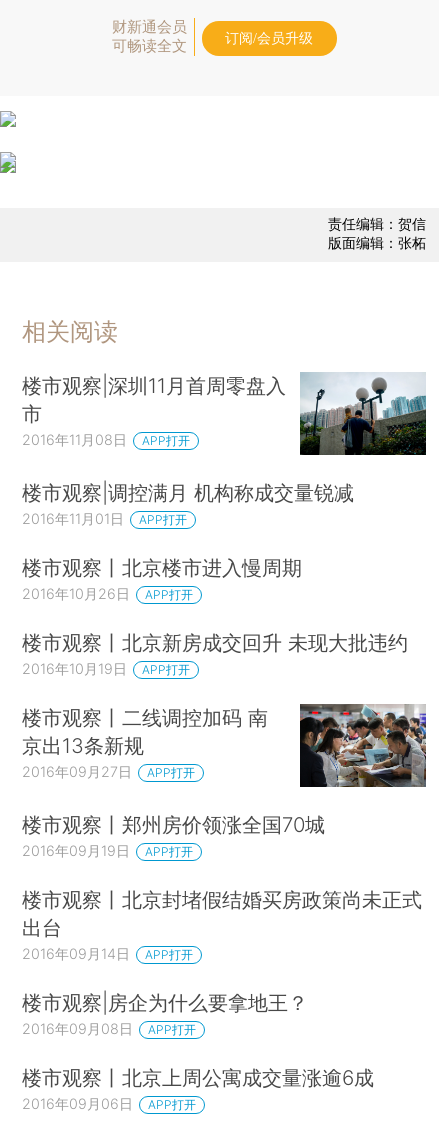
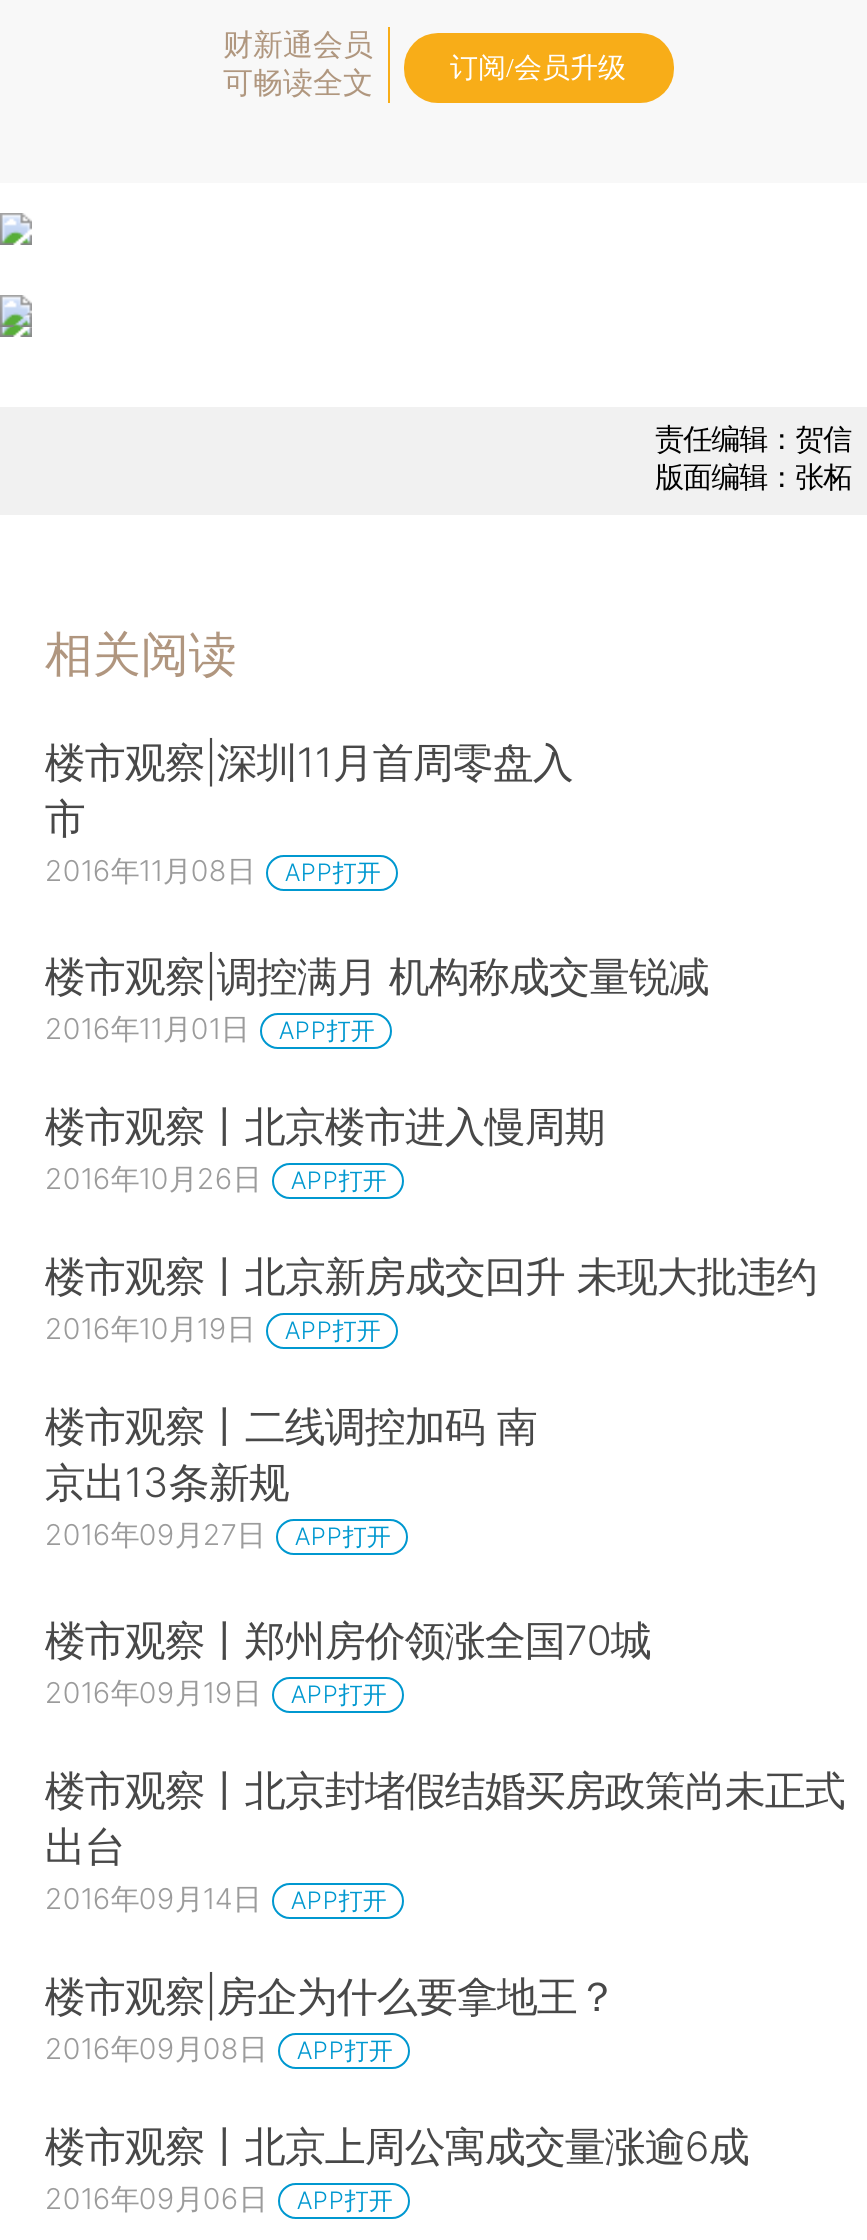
- [image]

- [image]
